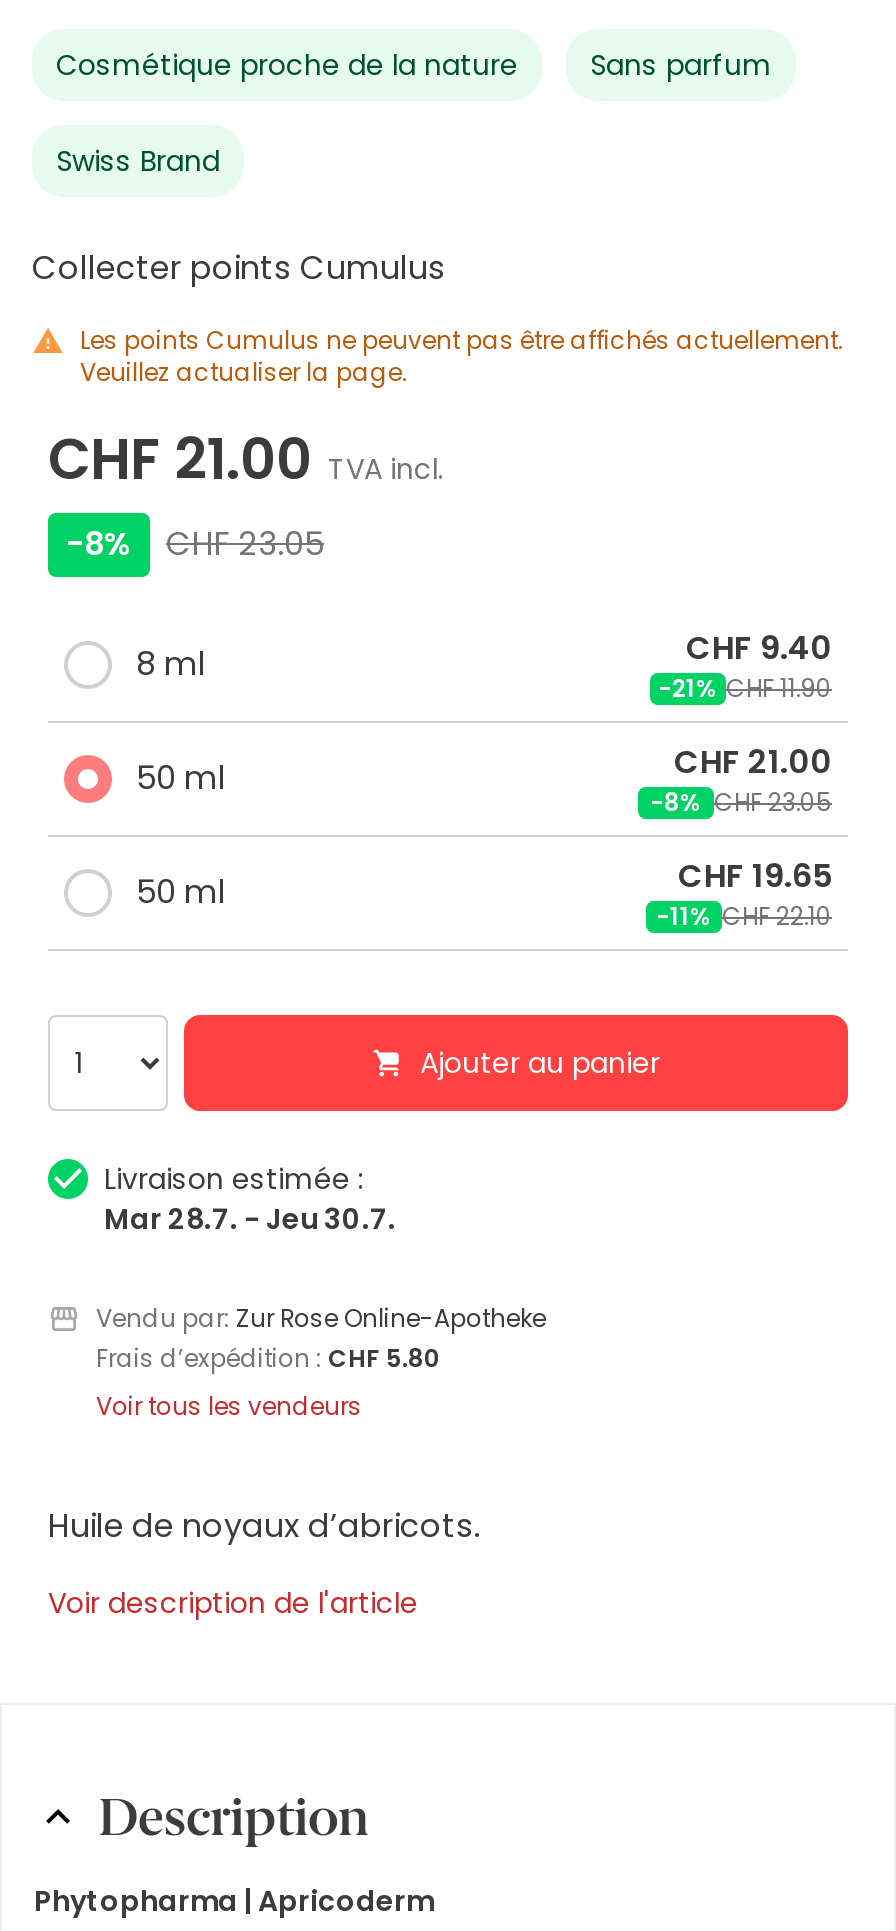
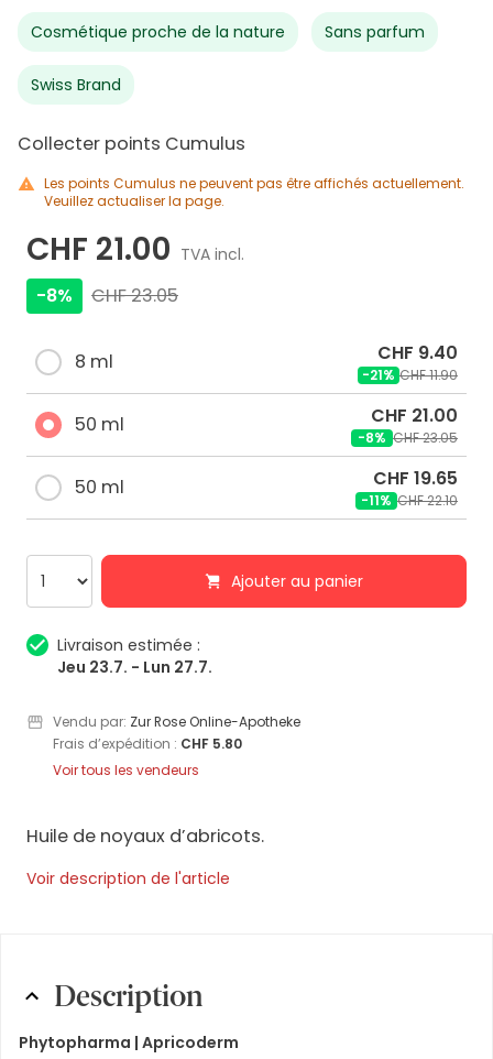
- Mar 28.7. - Jeu 30.7.
+ Jeu 23.7. - Lun 27.7.
